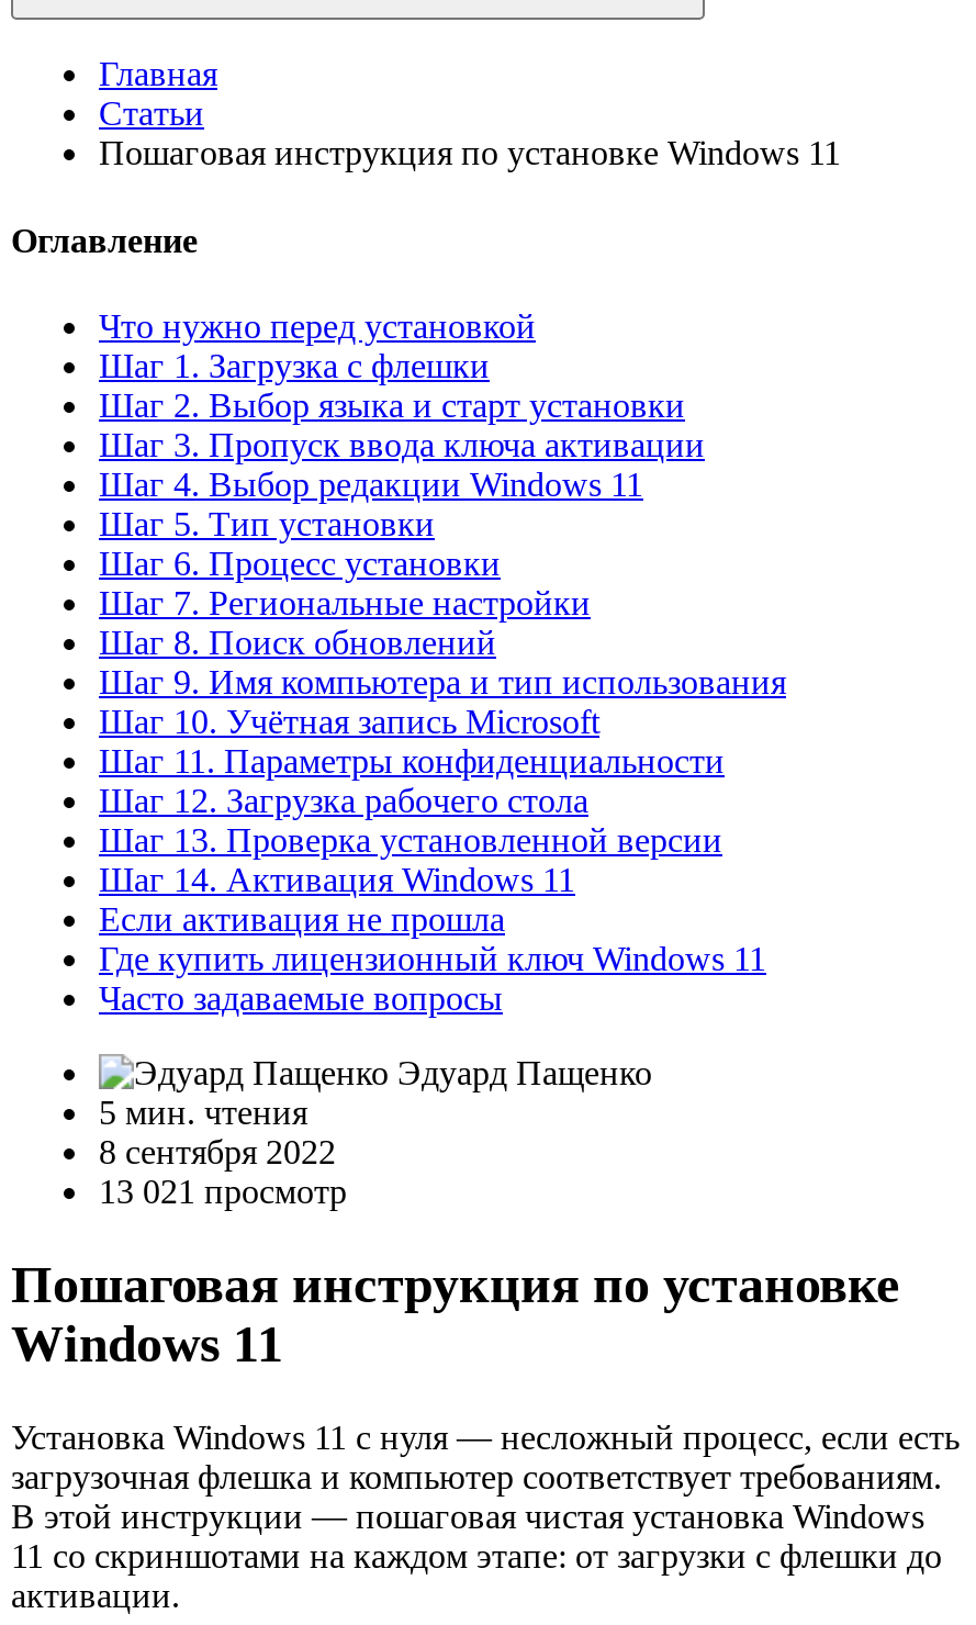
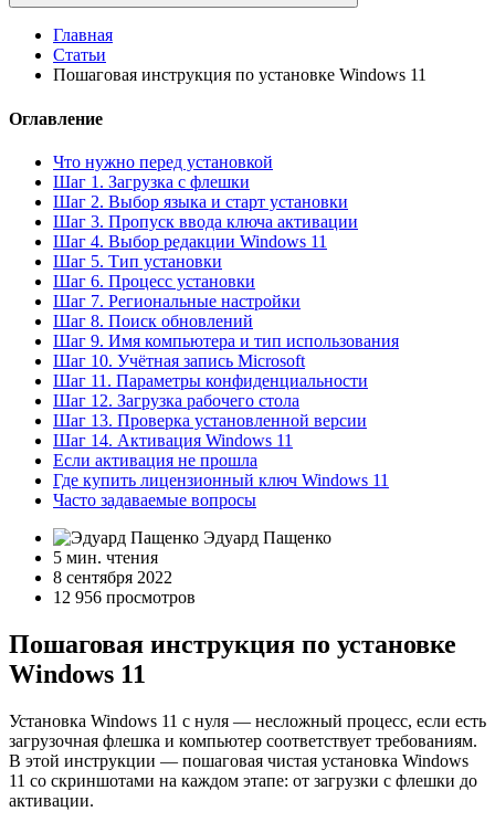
- 13 021 просмотр
+ 12 956 просмотров
